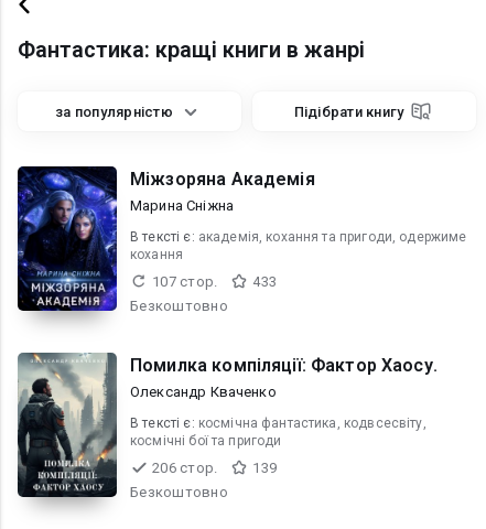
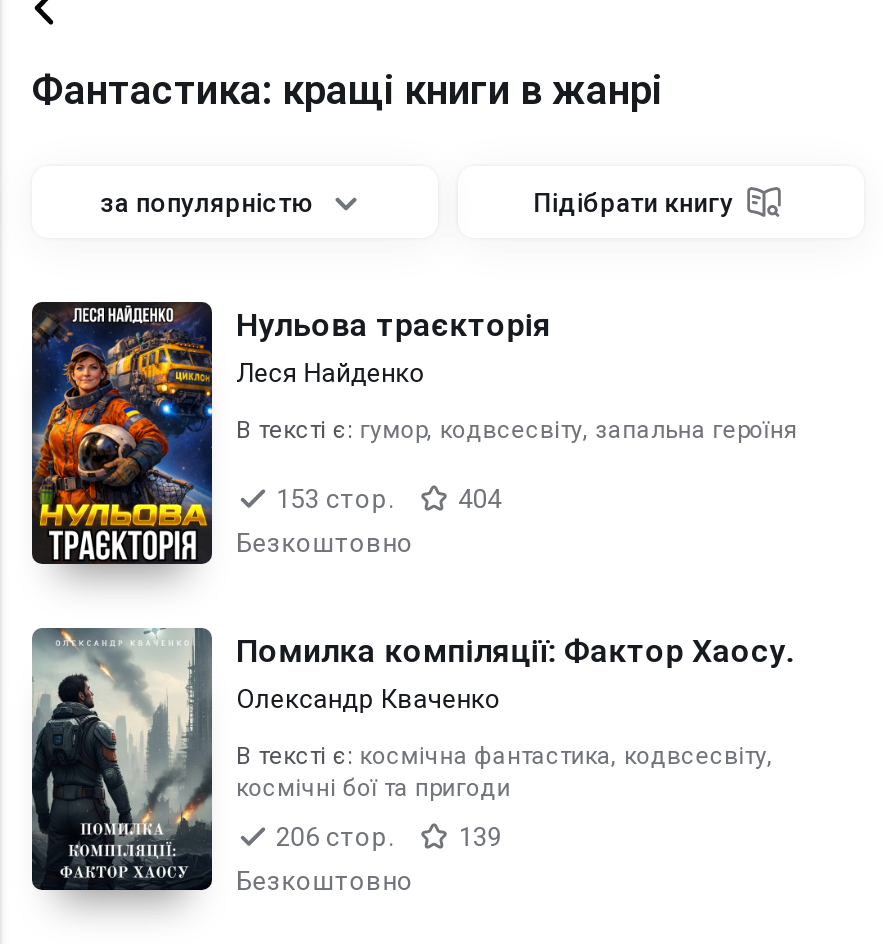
- [image]
- Міжзоряна Академія
- Марина Сніжна
+ [image]
+ Нульова траєкторія
+ Леся Найденко

- В текcті є: академія, кохання та пригоди, одержиме
- кохання
+ В текcті є: гумор, кодвсесвіту, запальна героїня

- 107 стор.
- 433
+ 153 стор.
+ 404
